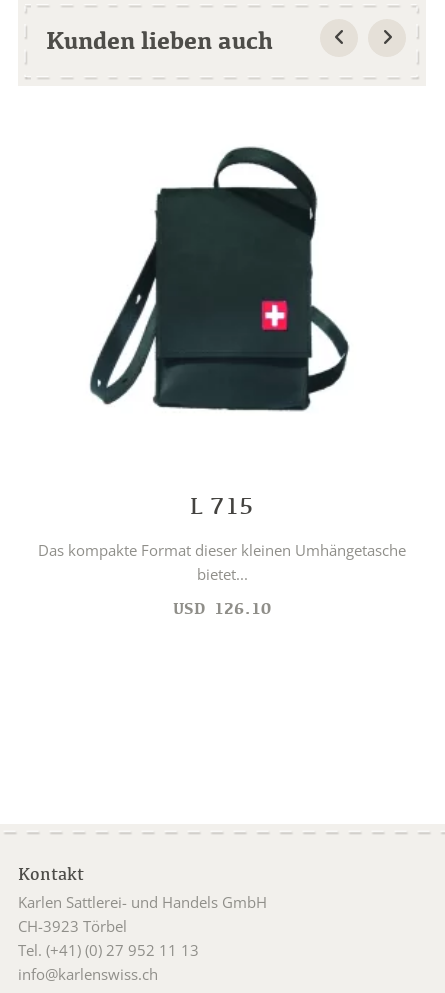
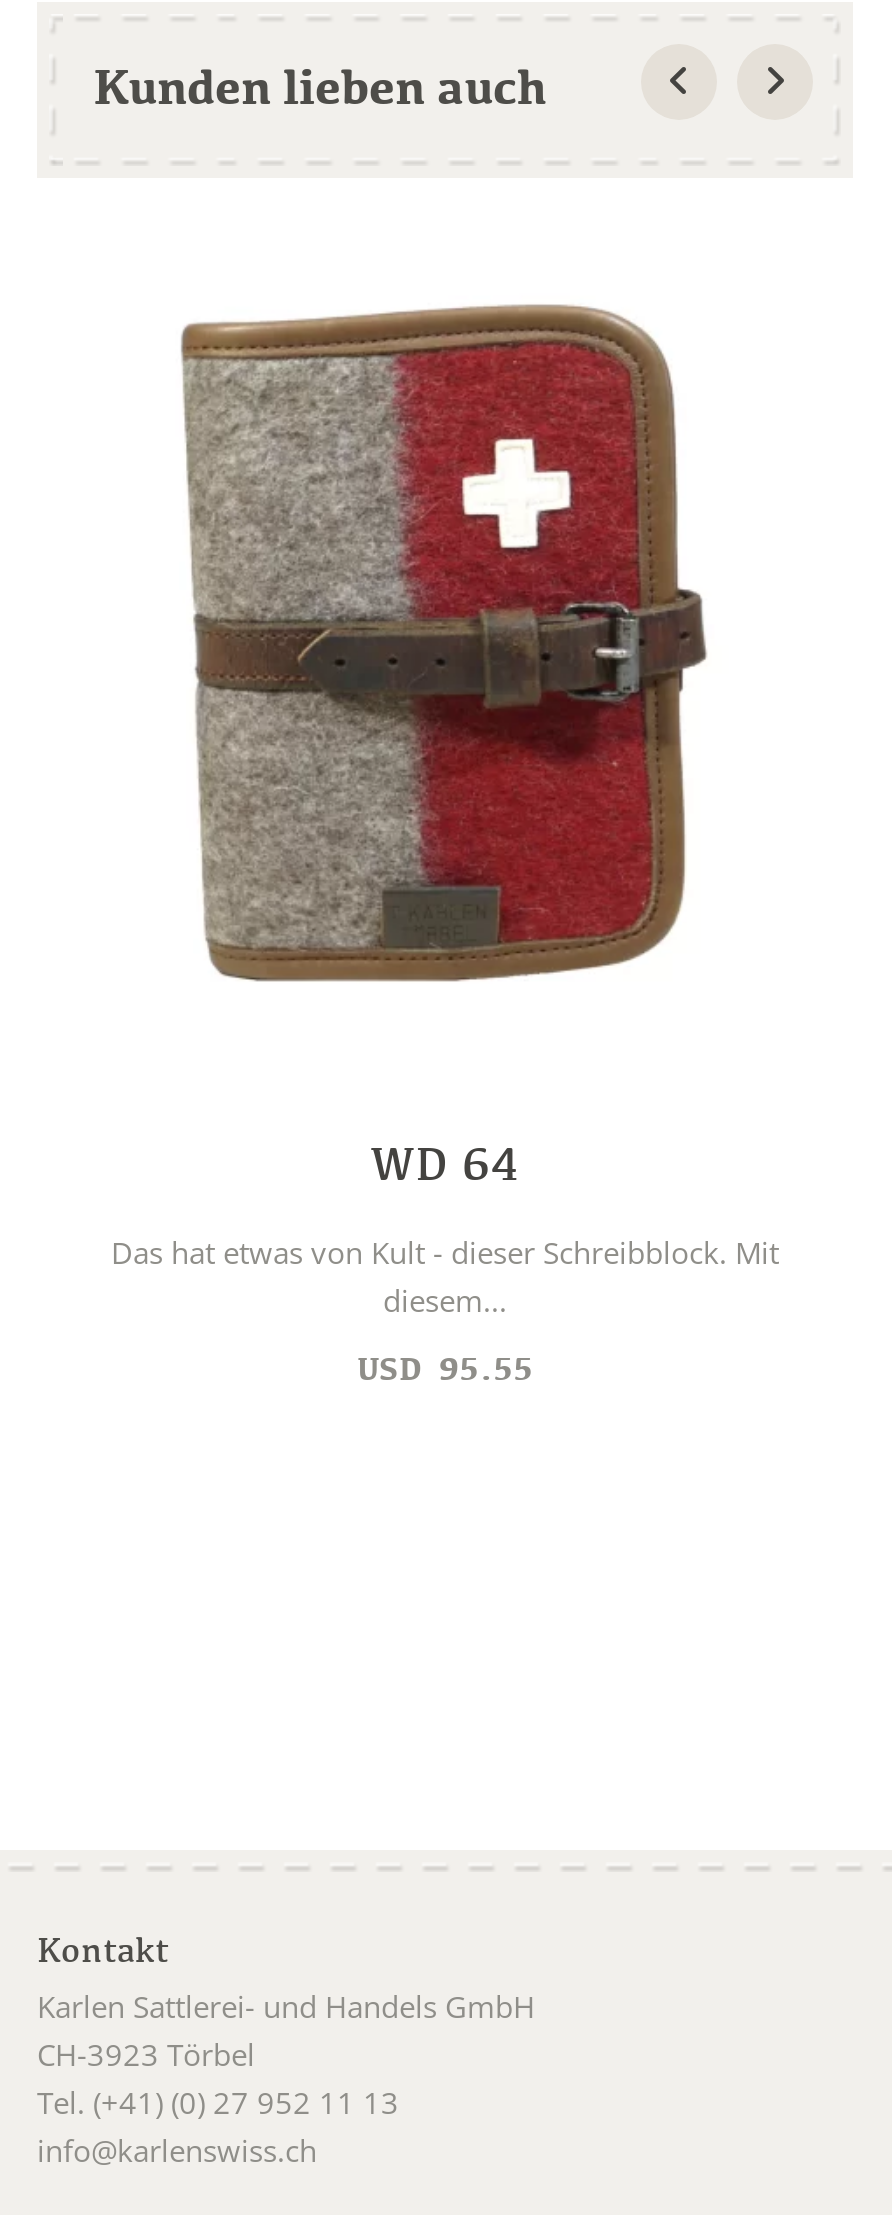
- [image]
+ [image]

- L 715
+ WD 64

- Das kompakte Format dieser kleinen Umhängetasche
- bietet...
+ Das hat etwas von Kult - dieser Schreibblock. Mit
+ diesem...

- USD 126.10
+ USD 95.55
